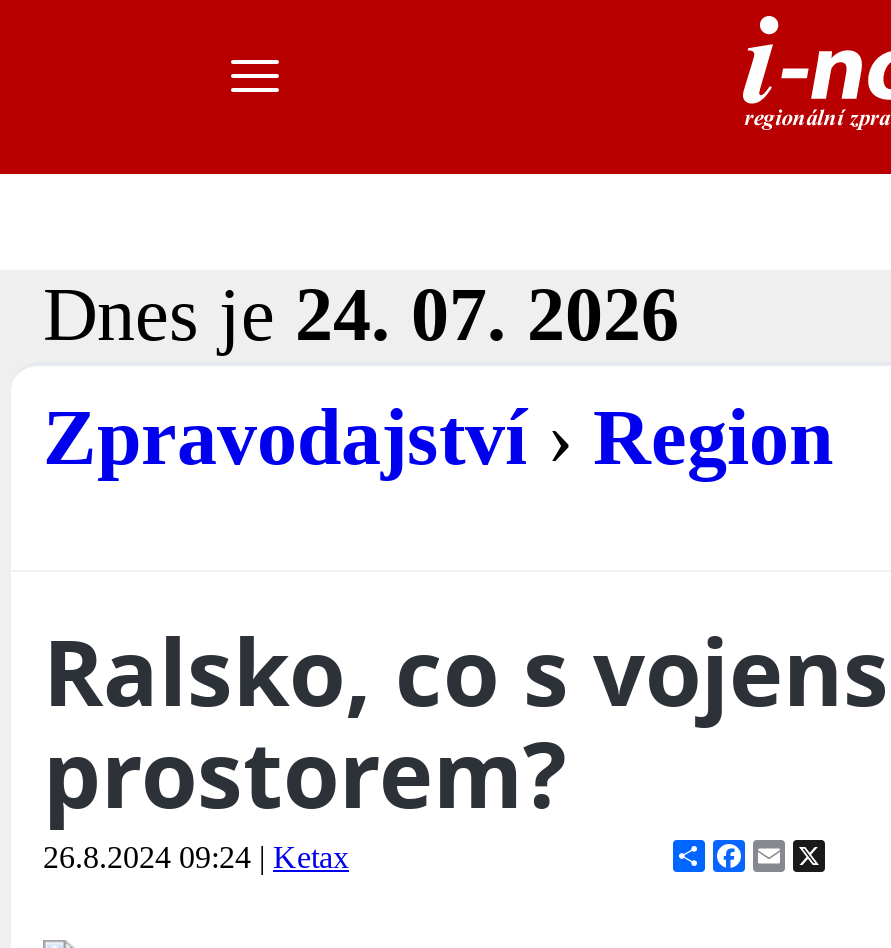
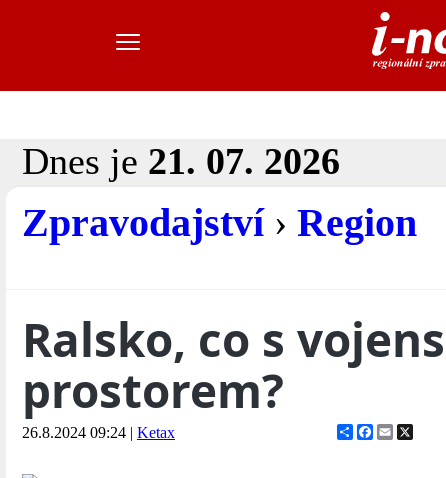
- Dnes je 24. 07. 2026
+ Dnes je 21. 07. 2026
